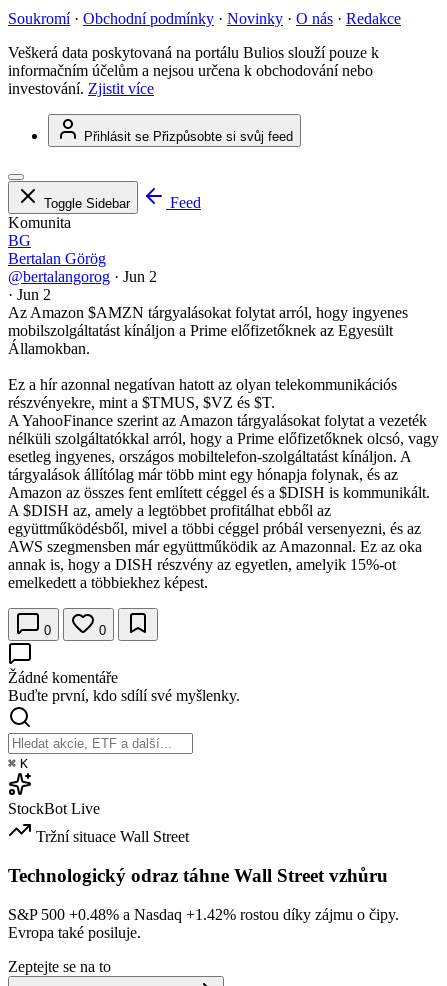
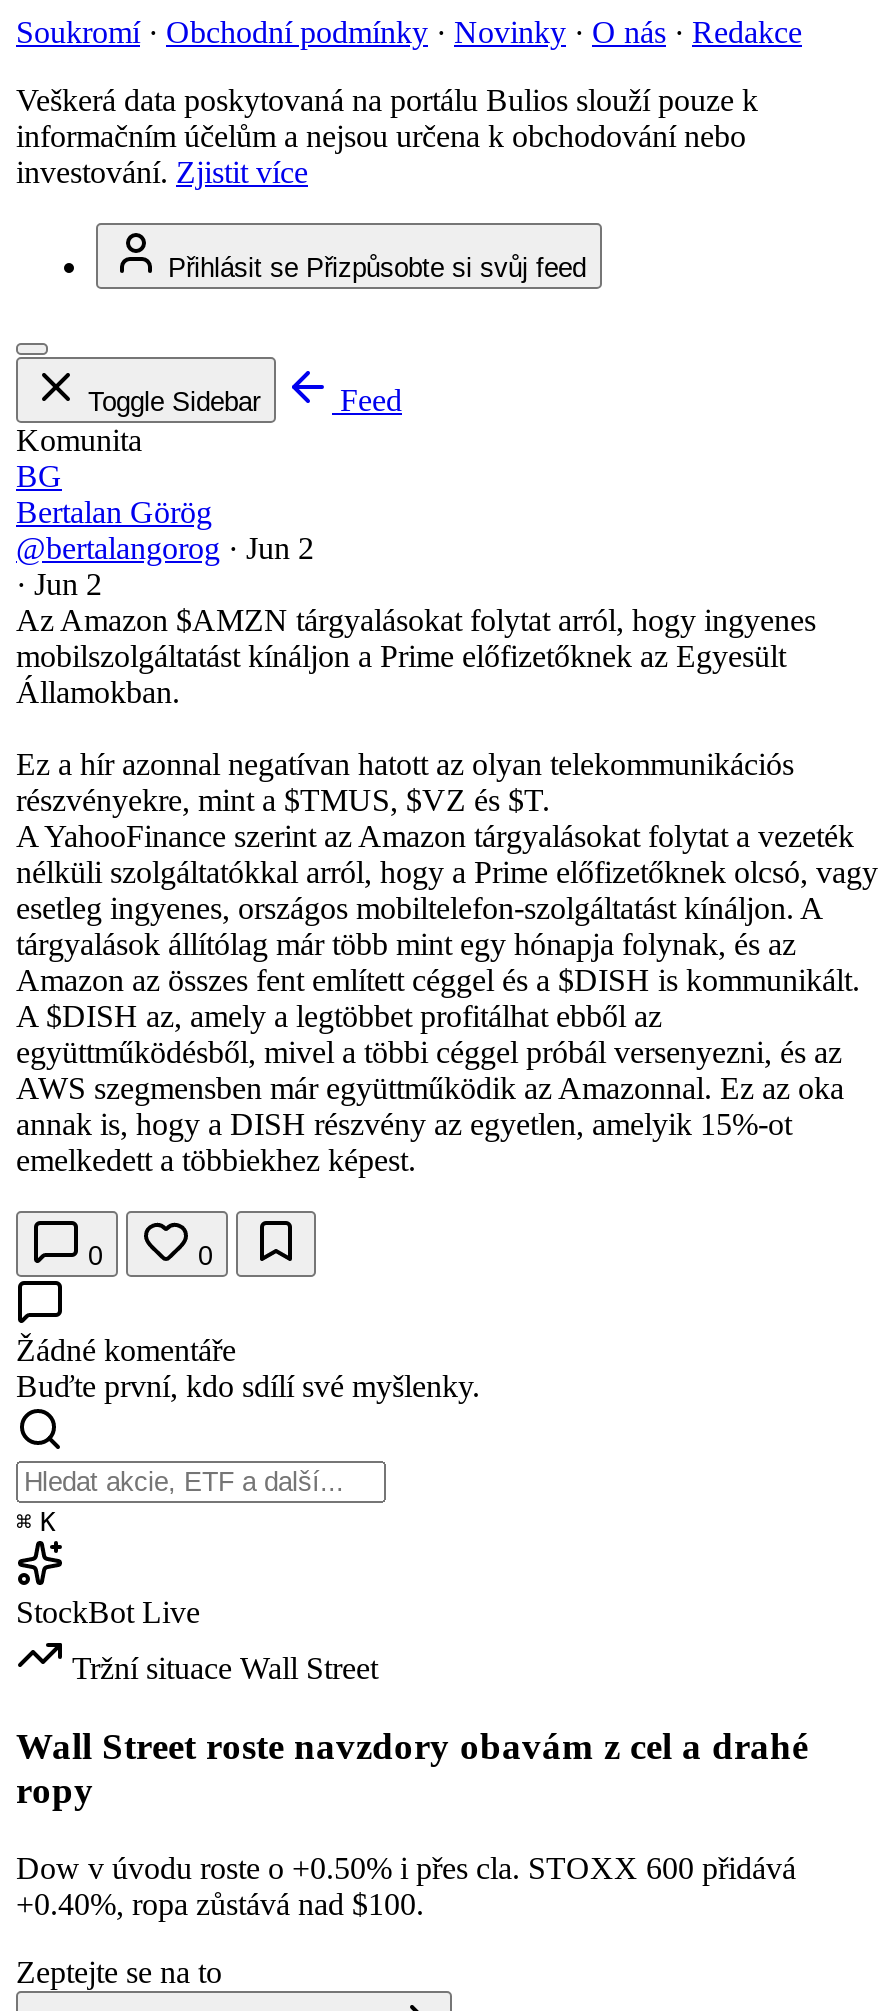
- Technologický odraz táhne Wall Street vzhůru
+ Wall Street roste navzdory obavám z cel a drahé
+ ropy

- S&P 500 +0.48% a Nasdaq +1.42% rostou díky zájmu o čipy.
- Evropa také posiluje.
+ Dow v úvodu roste o +0.50% i přes cla. STOXX 600 přidává
+ +0.40%, ropa zůstává nad $100.
